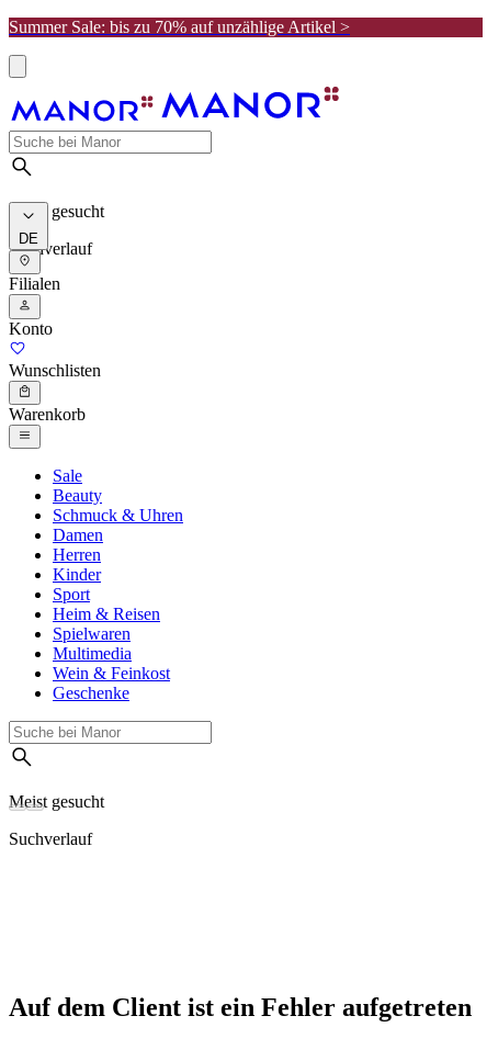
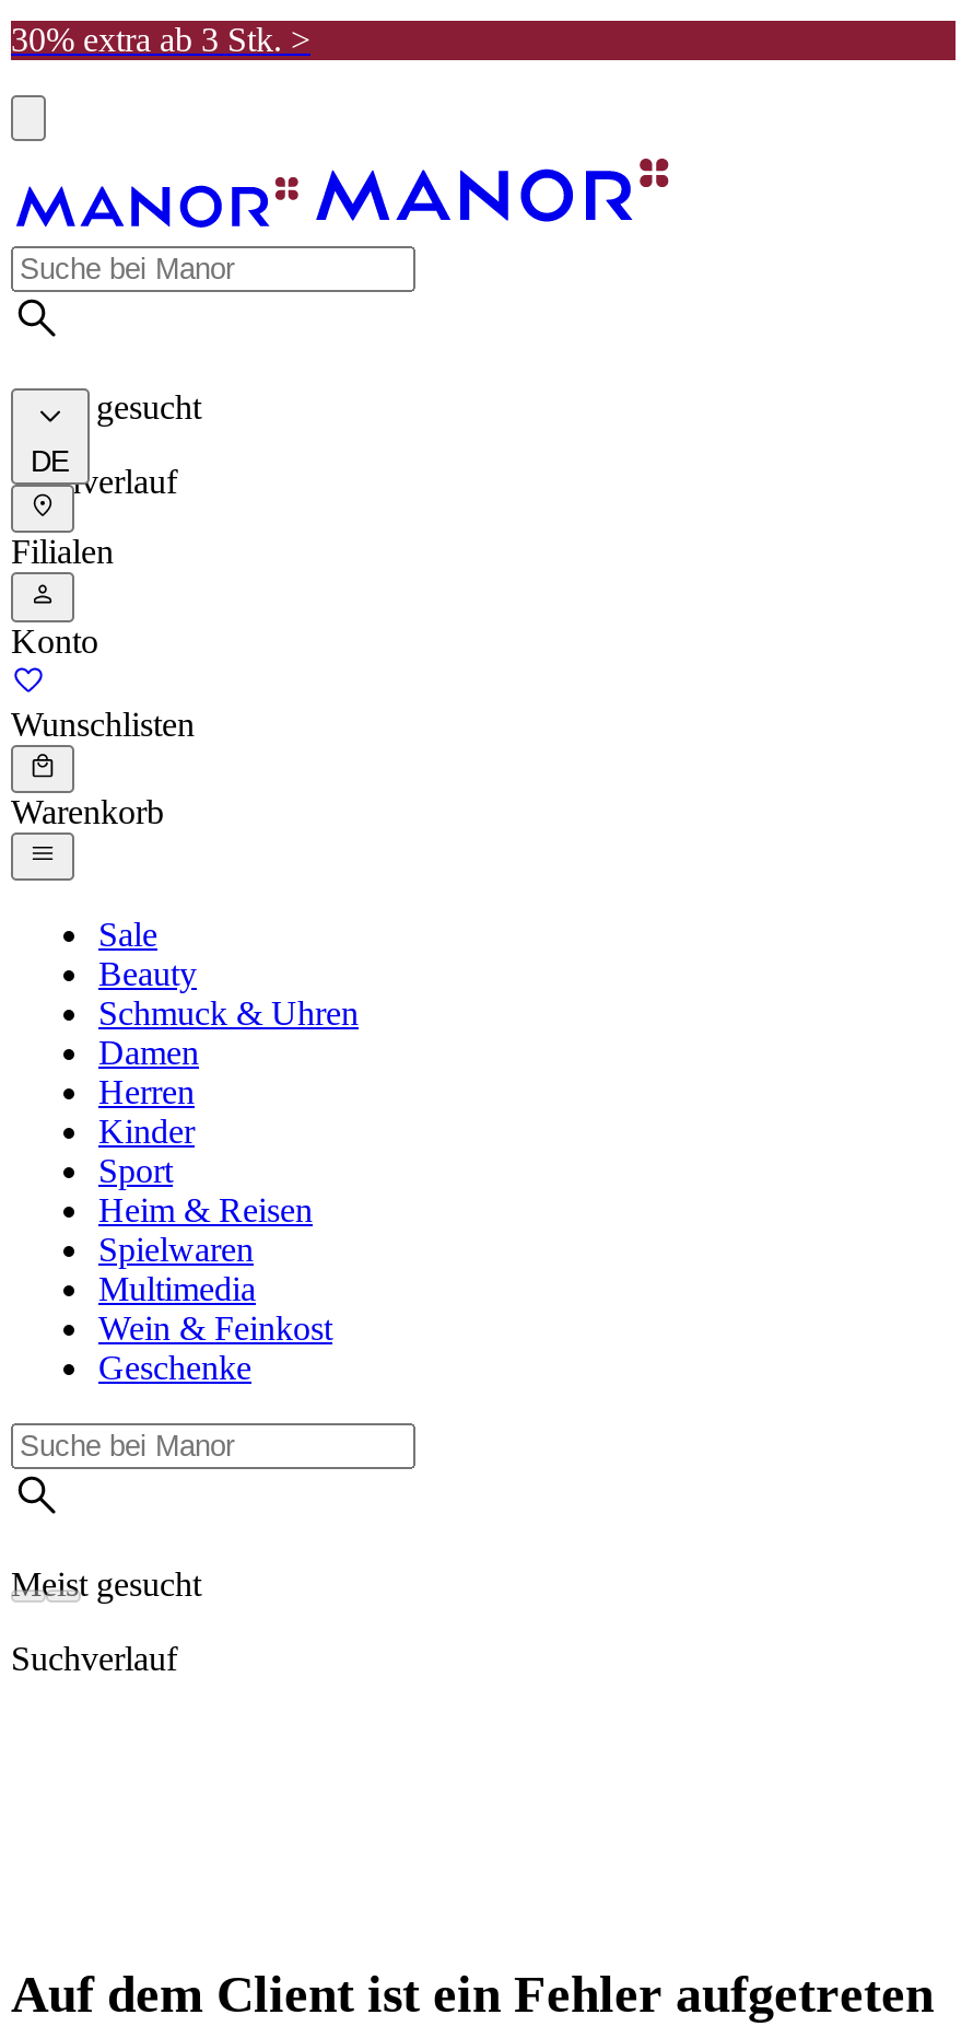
- Summer Sale: bis zu 70% auf unzählige Artikel >
+ 30% extra ab 3 Stk. >
